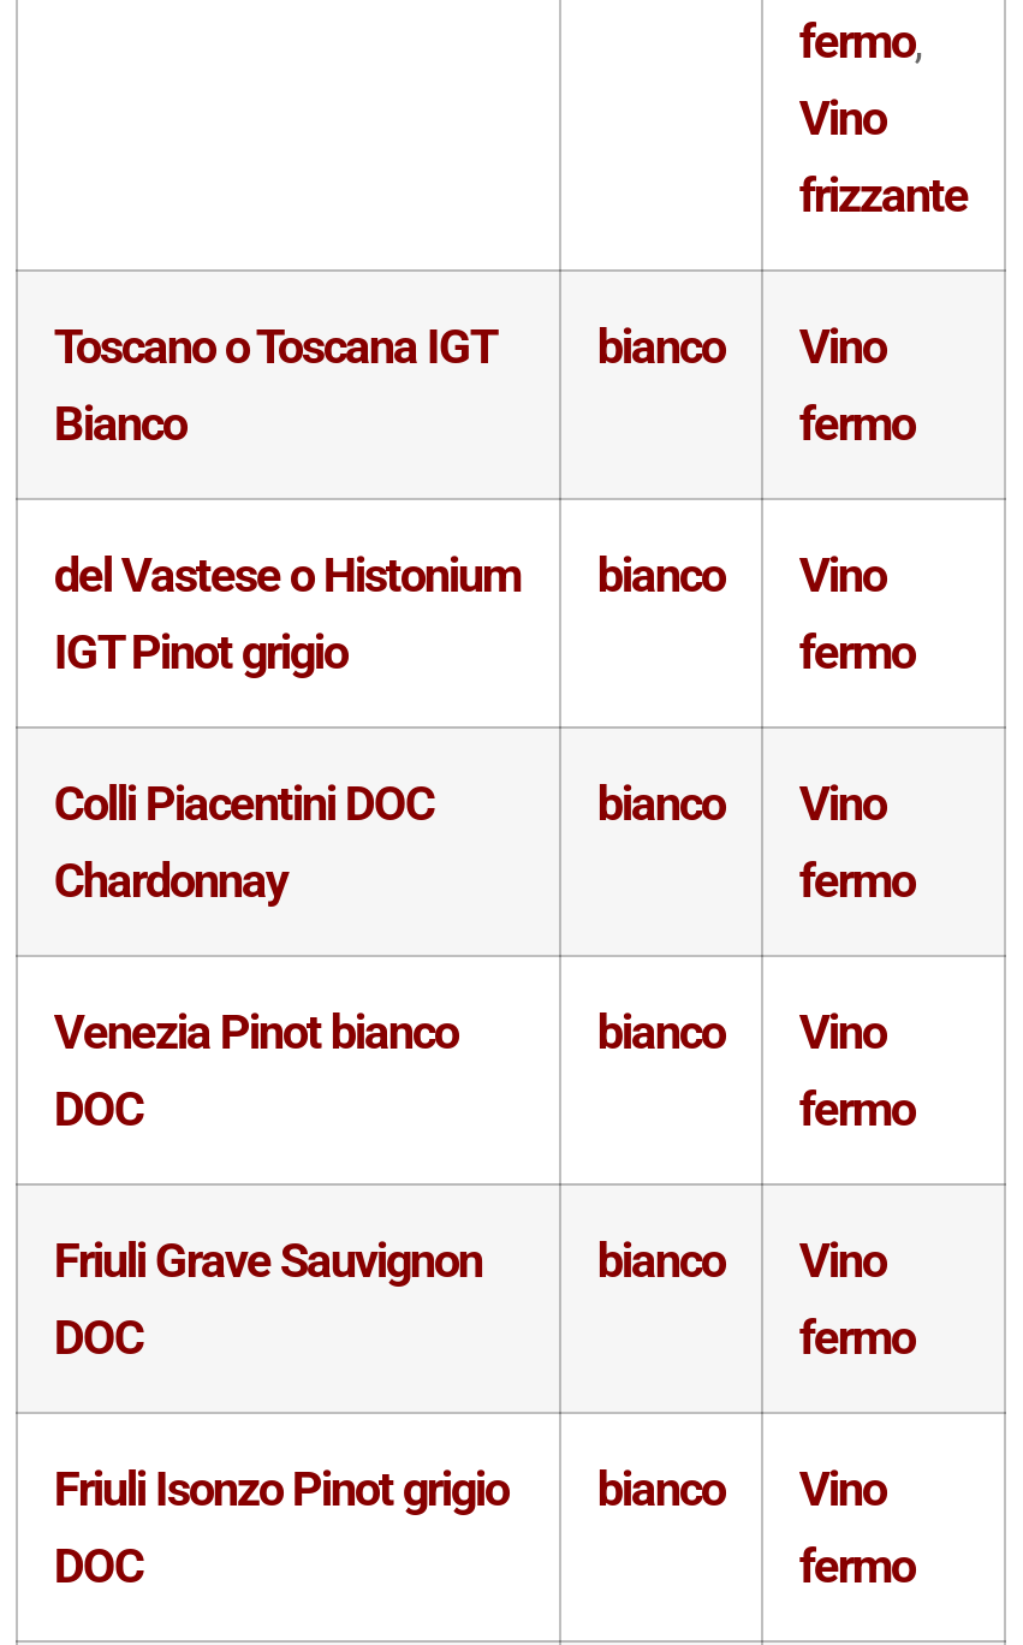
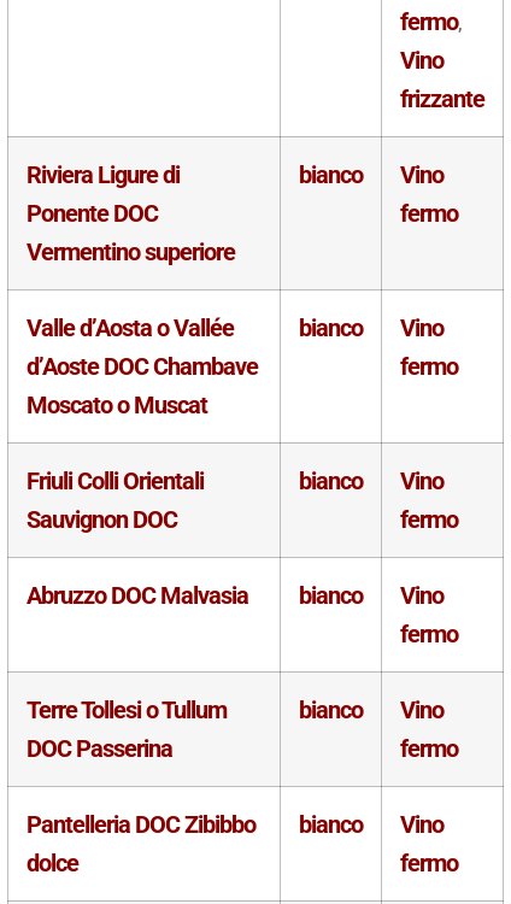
- Toscano o Toscana IGT
- Bianco
+ Riviera Ligure di
+ Ponente DOC
+ Vermentino superiore

- del Vastese o Histonium
- IGT Pinot grigio
+ Valle d’Aosta o Vallée
+ d’Aoste DOC Chambave
+ Moscato o Muscat

- Colli Piacentini DOC
- Chardonnay
+ Friuli Colli Orientali
+ Sauvignon DOC

- Venezia Pinot bianco
- DOC
+ Abruzzo DOC Malvasia

- Friuli Grave Sauvignon
- DOC
+ Terre Tollesi o Tullum
+ DOC Passerina

- Friuli Isonzo Pinot grigio
- DOC
+ Pantelleria DOC Zibibbo
+ dolce
